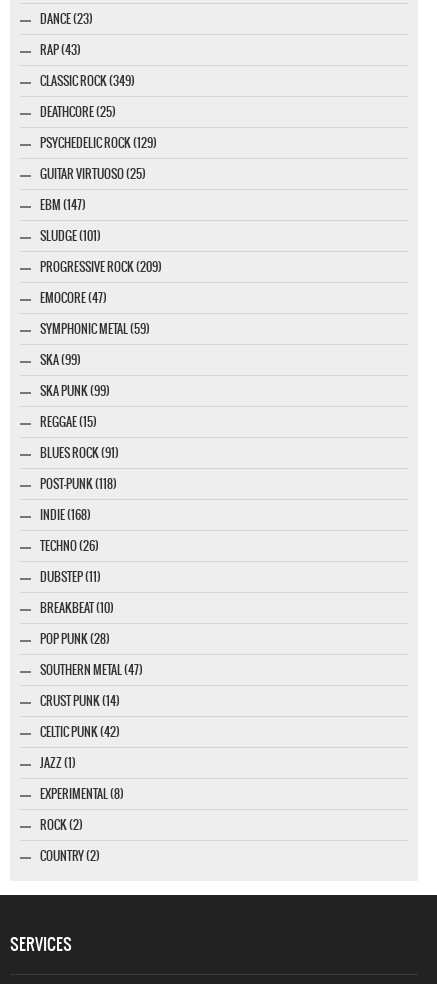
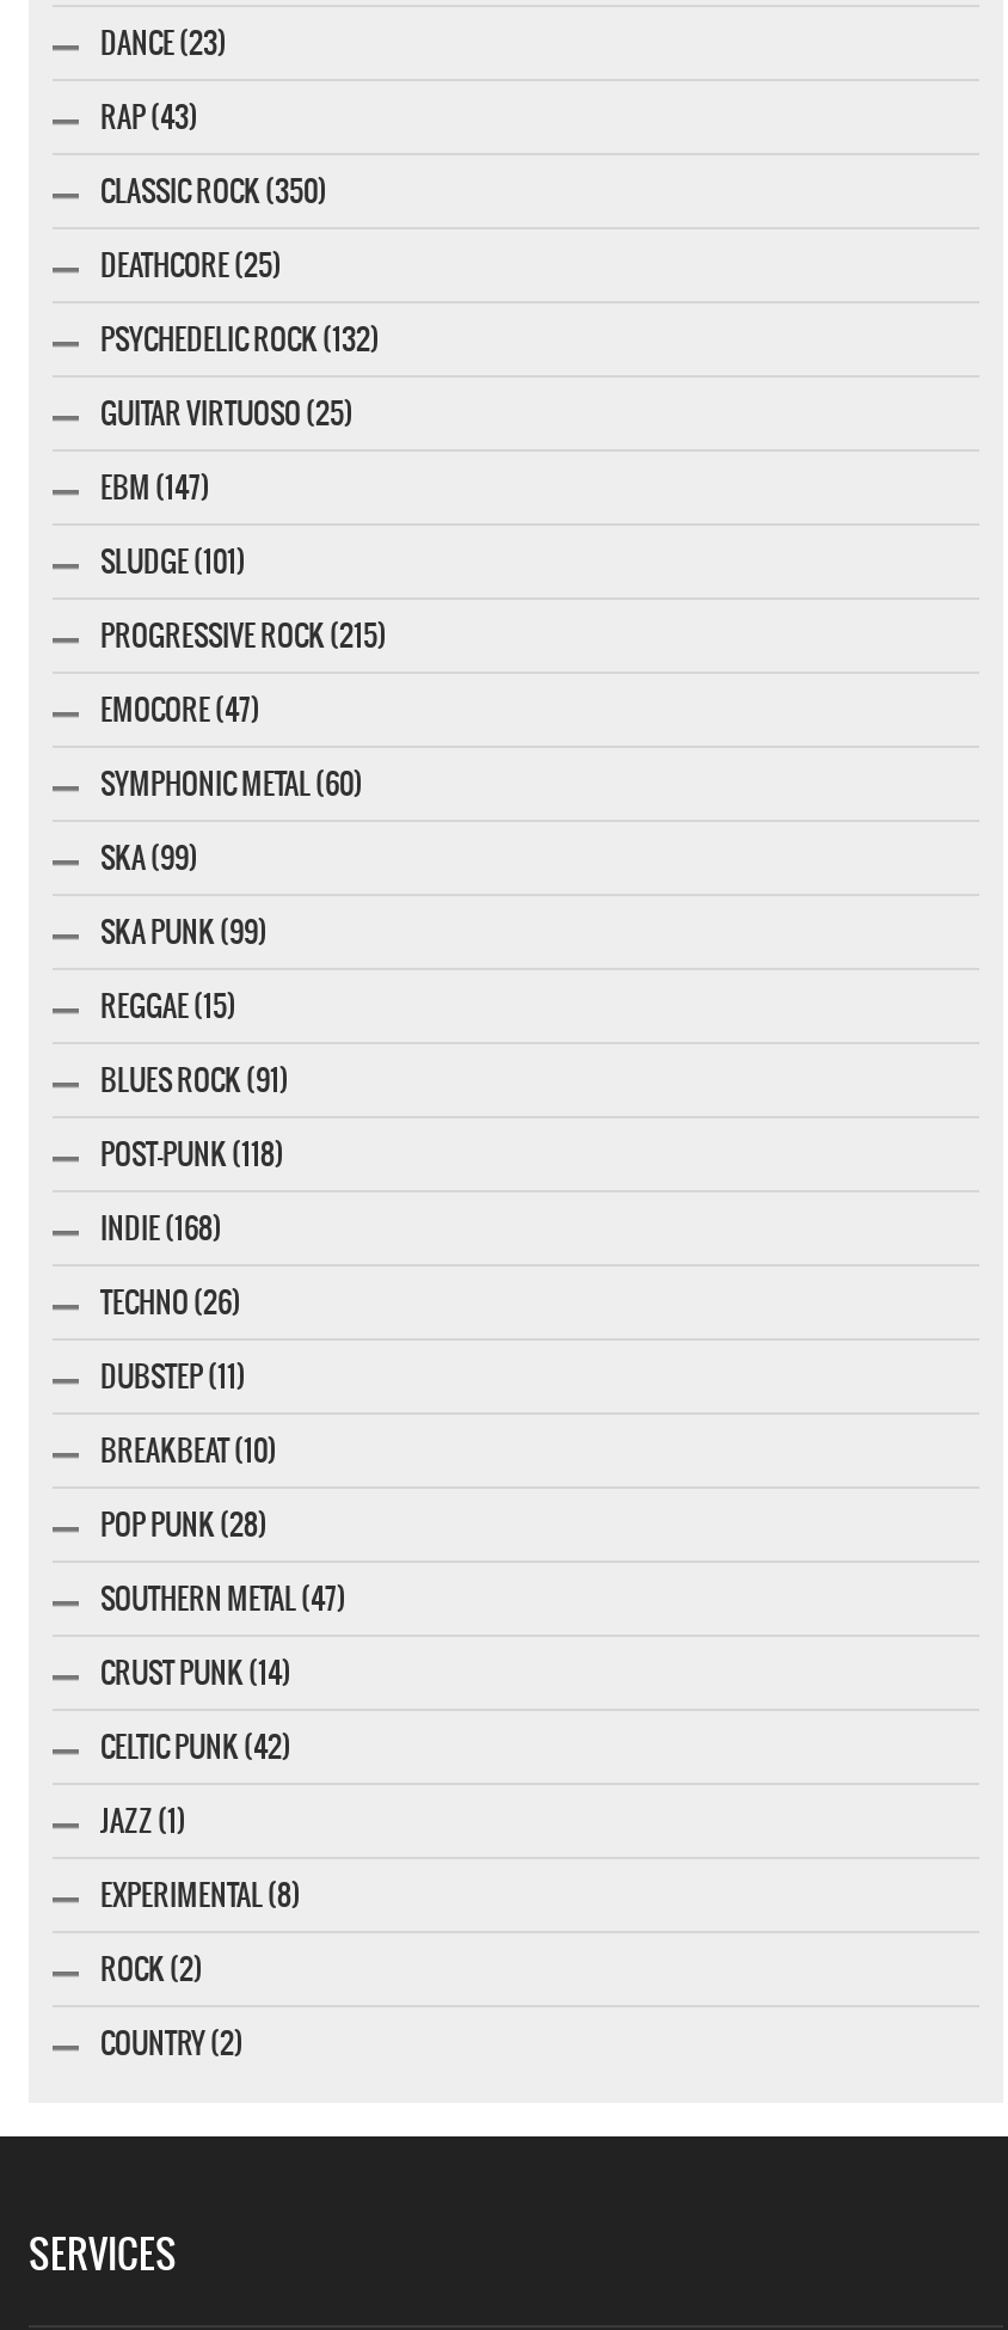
- CLASSIC ROCK (349)
+ CLASSIC ROCK (350)

- PSYCHEDELIC ROCK (129)
+ PSYCHEDELIC ROCK (132)

- PROGRESSIVE ROCK (209)
+ PROGRESSIVE ROCK (215)

- SYMPHONIC METAL (59)
+ SYMPHONIC METAL (60)
